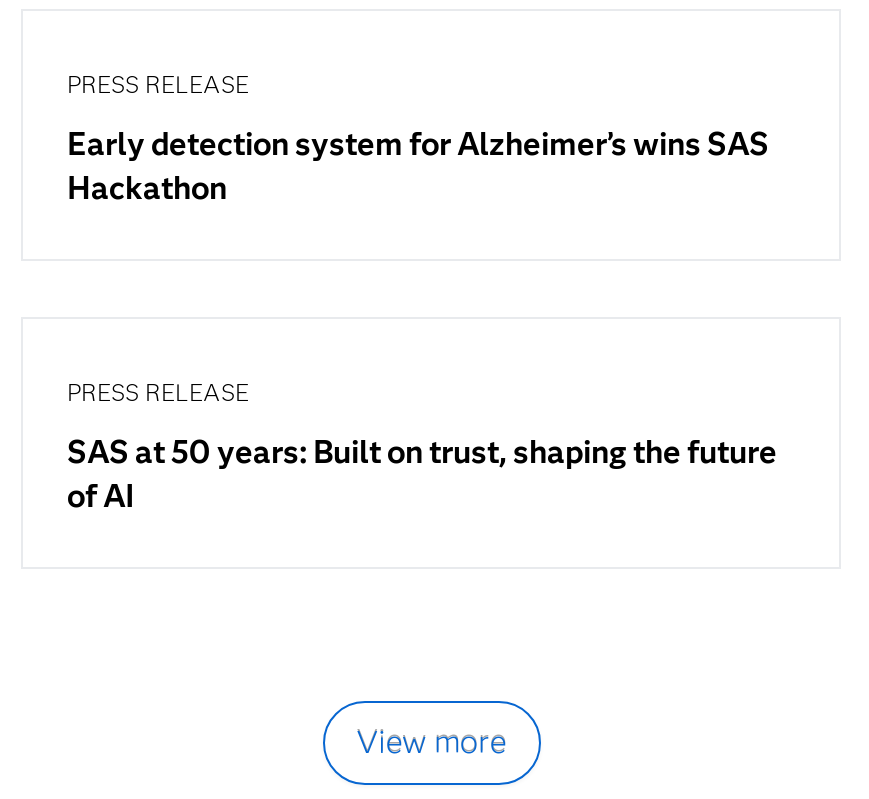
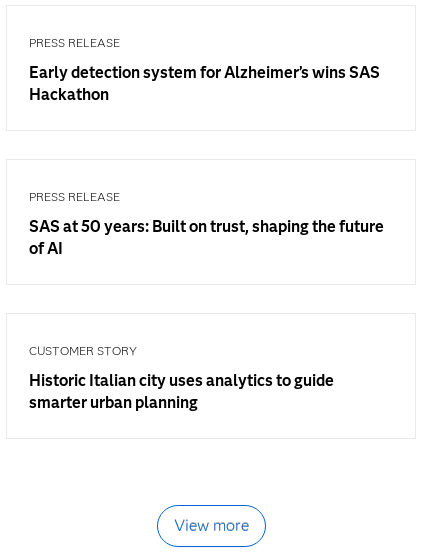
+ CUSTOMER STORY
+ Historic Italian city uses analytics to guide
+ smarter urban planning
